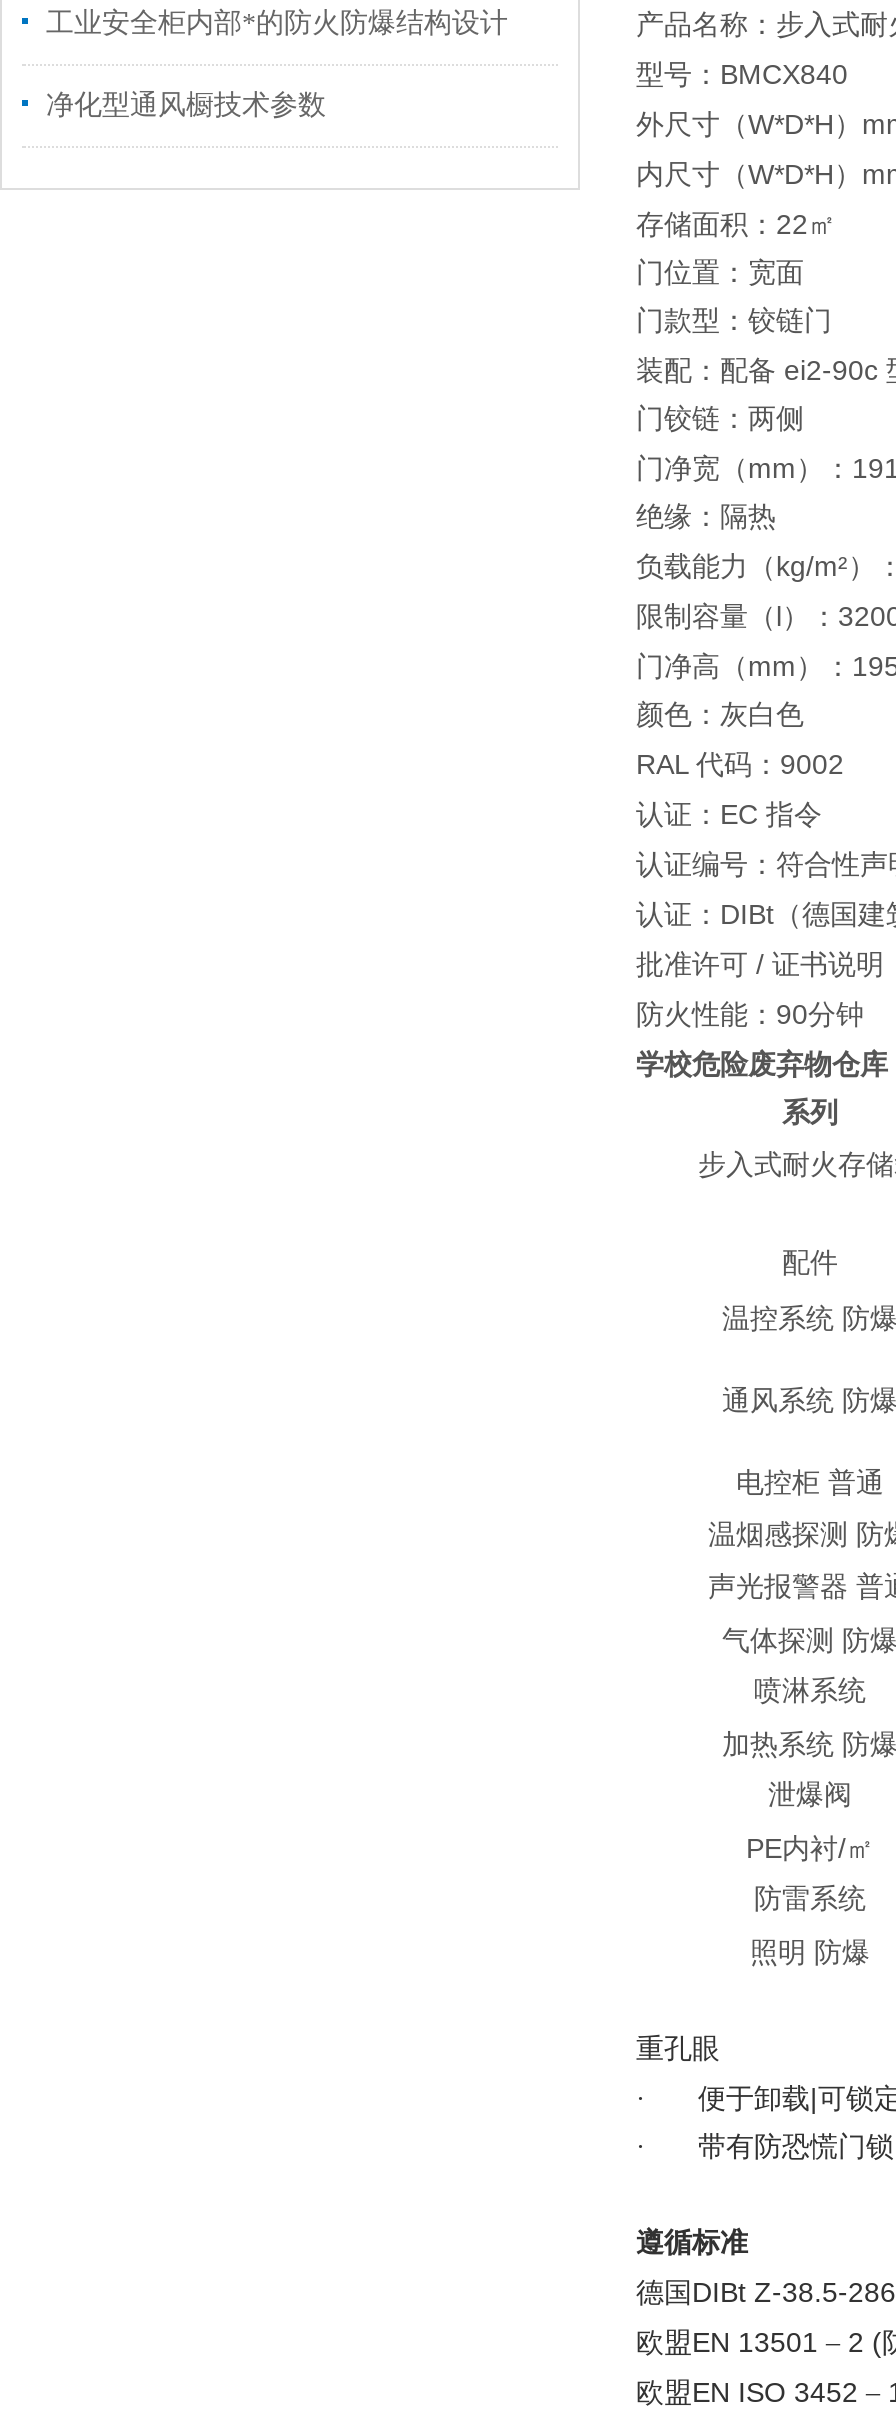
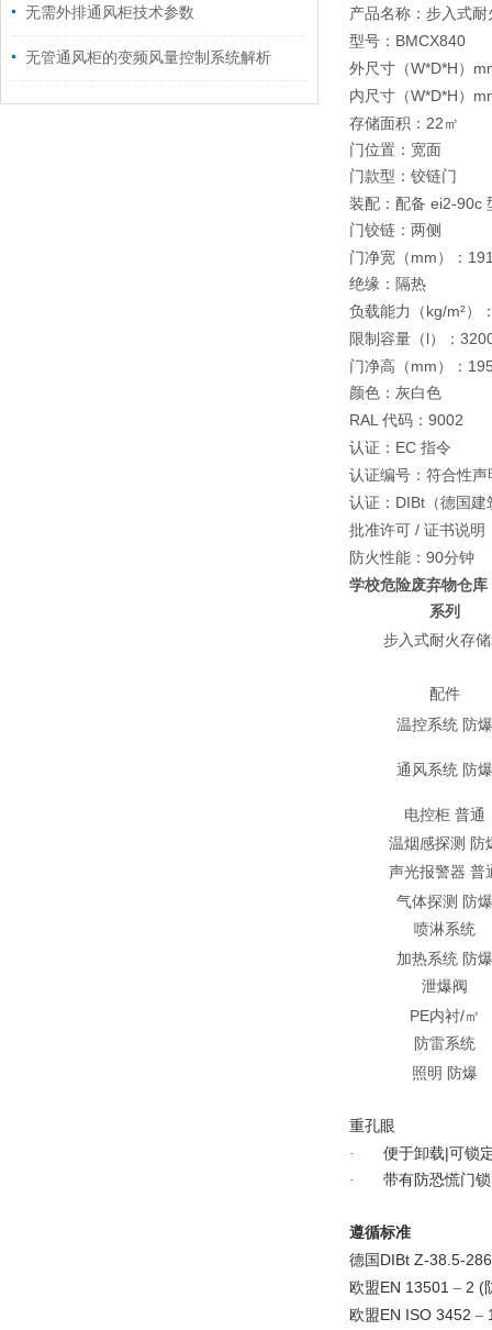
- 工业安全柜内部*的防火防爆结构设计
+ 无需外排通风柜技术参数

- 净化型通风橱技术参数
+ 无管通风柜的变频风量控制系统解析
